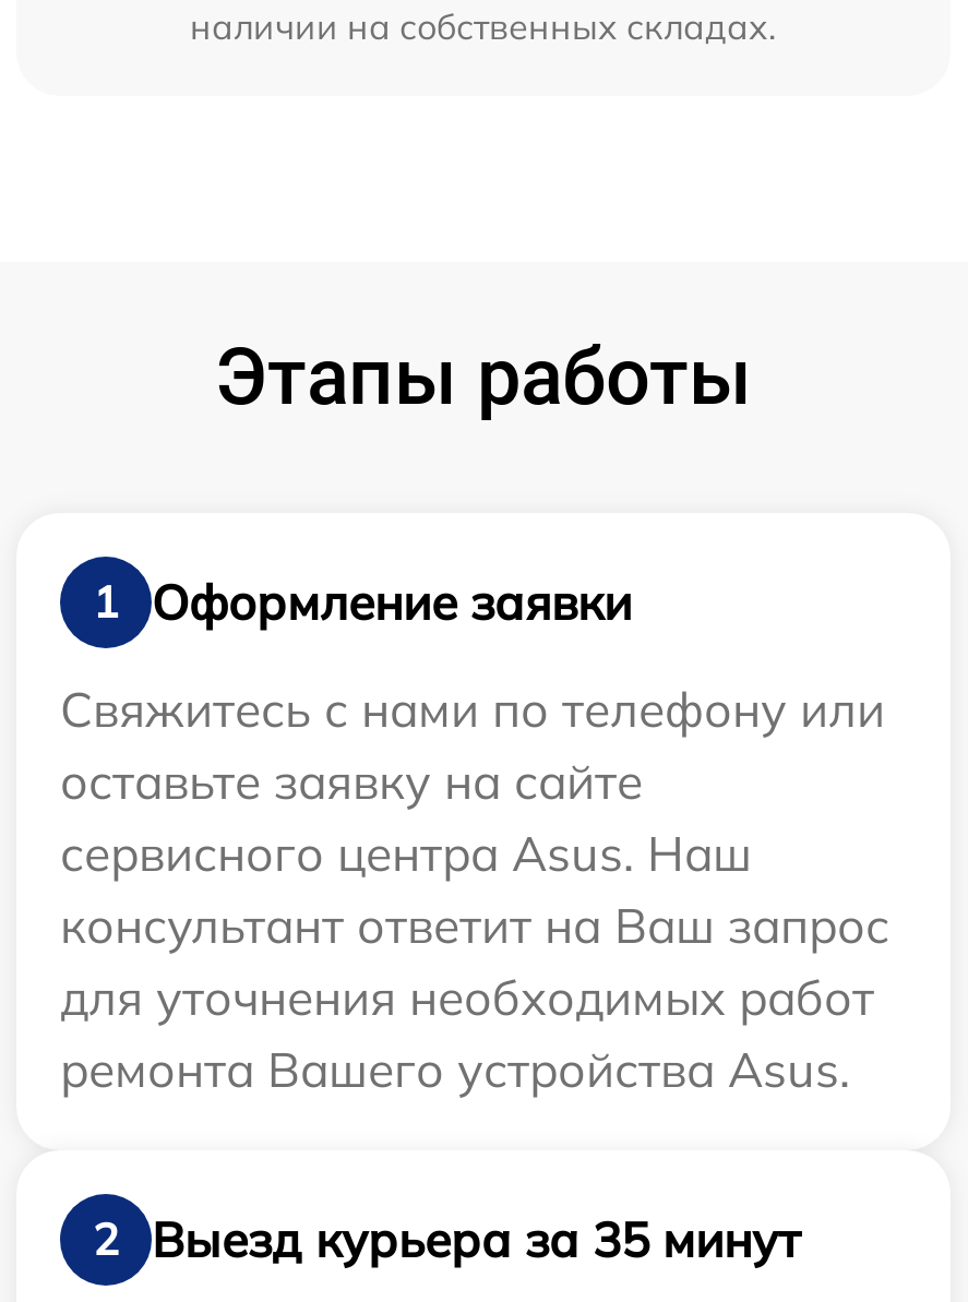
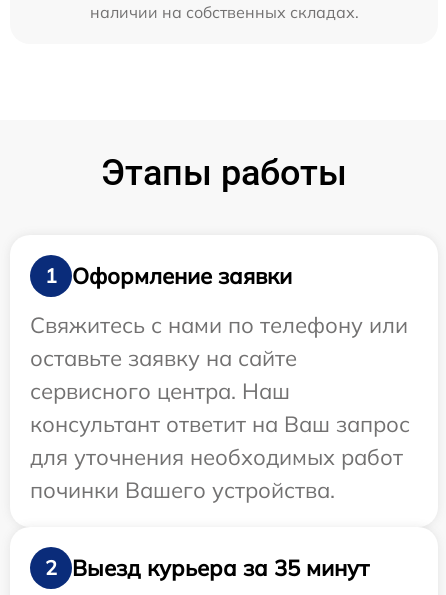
- сервисного центра Asus. Наш
+ сервисного центра. Наш

- ремонта Вашего устройства Asus.
+ починки Вашего устройства.
